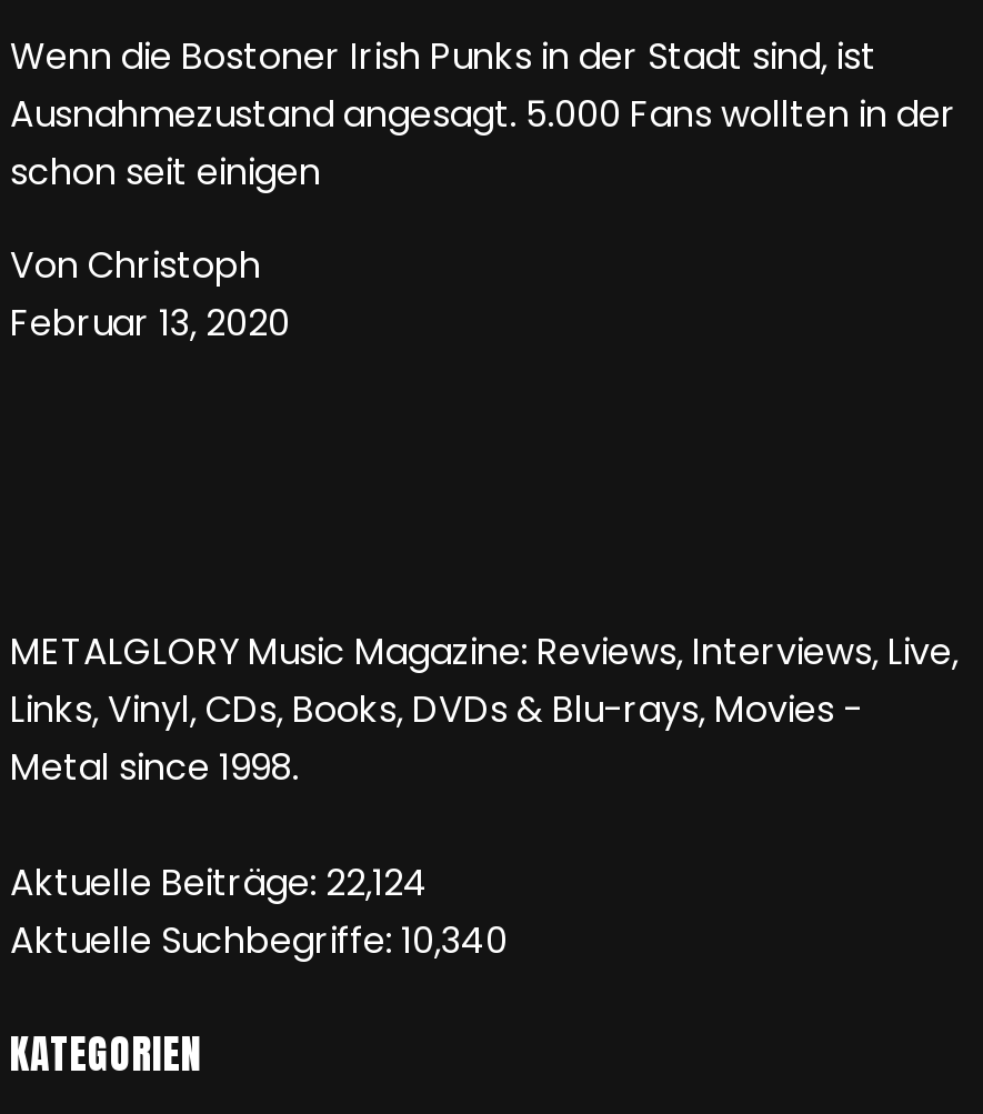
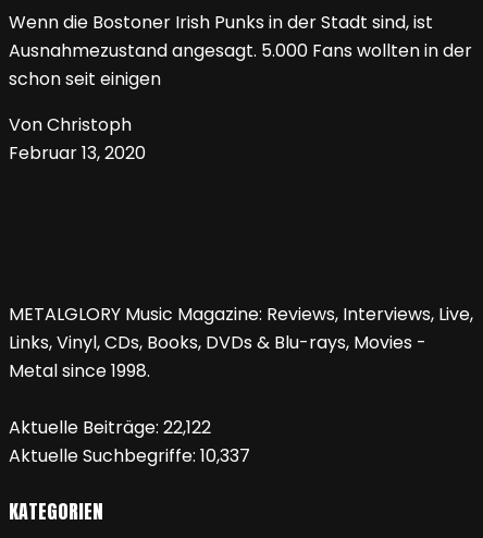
- Aktuelle Beiträge: 22,124
+ Aktuelle Beiträge: 22,122

- Aktuelle Suchbegriffe: 10,340
+ Aktuelle Suchbegriffe: 10,337
